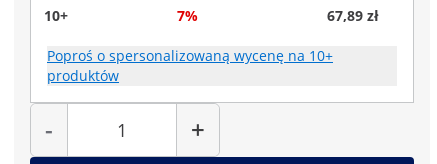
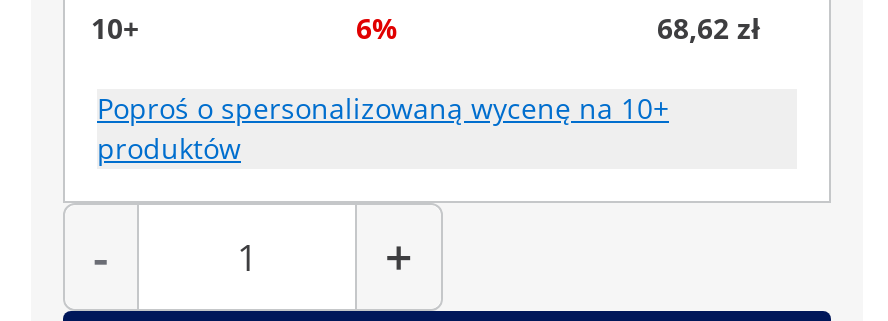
- 7%
+ 6%

- 67,89 zł
+ 68,62 zł
